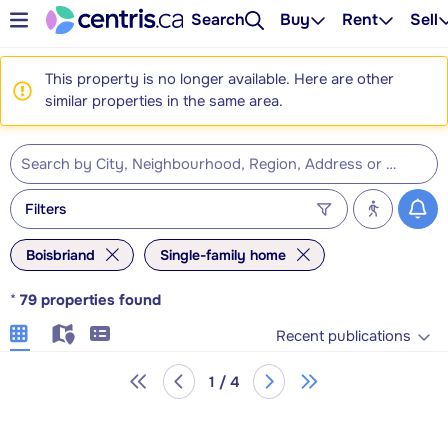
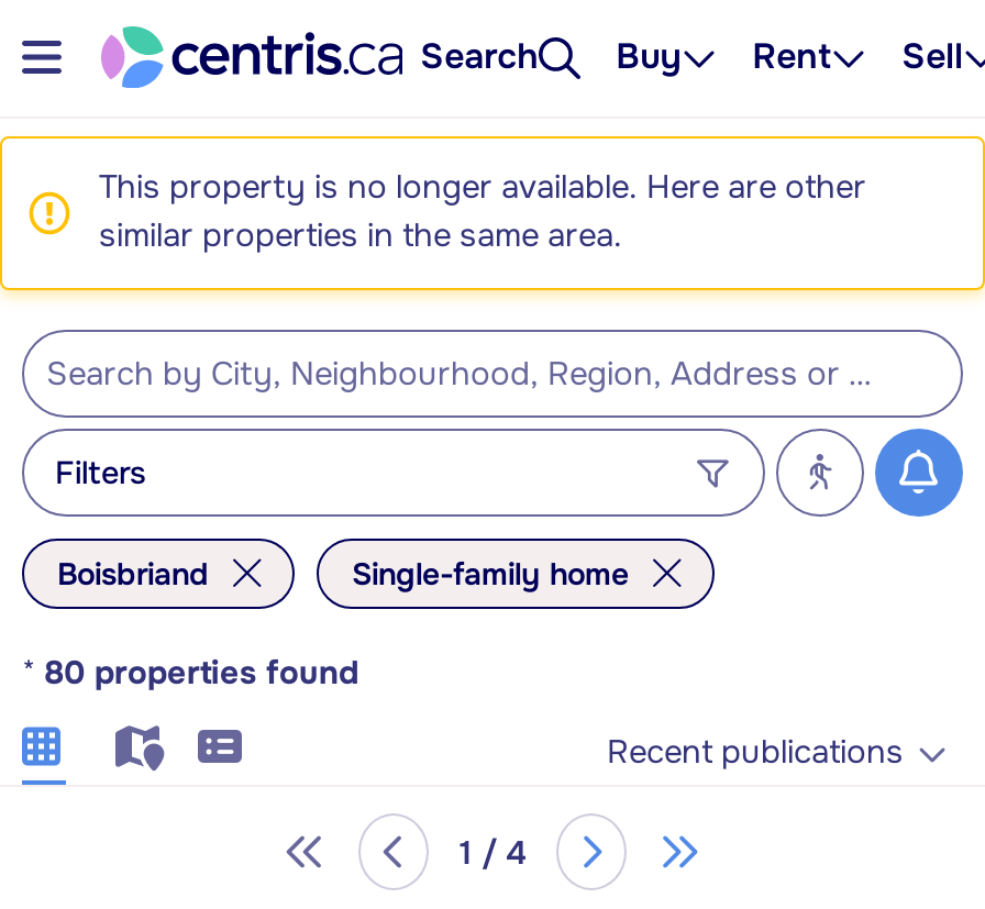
- * 79 properties found
+ * 80 properties found
